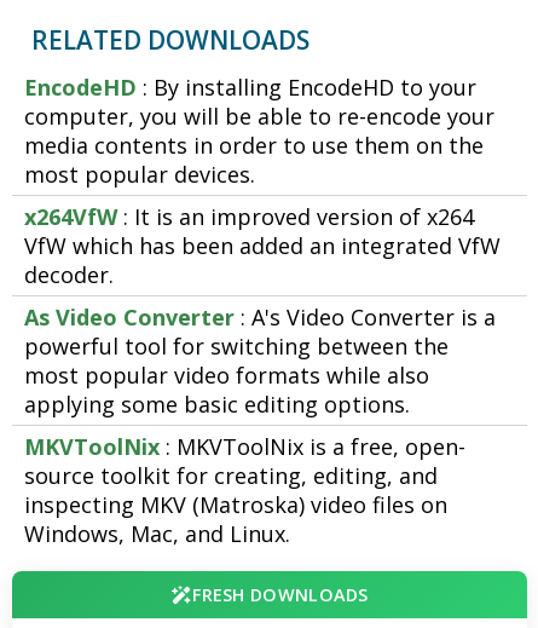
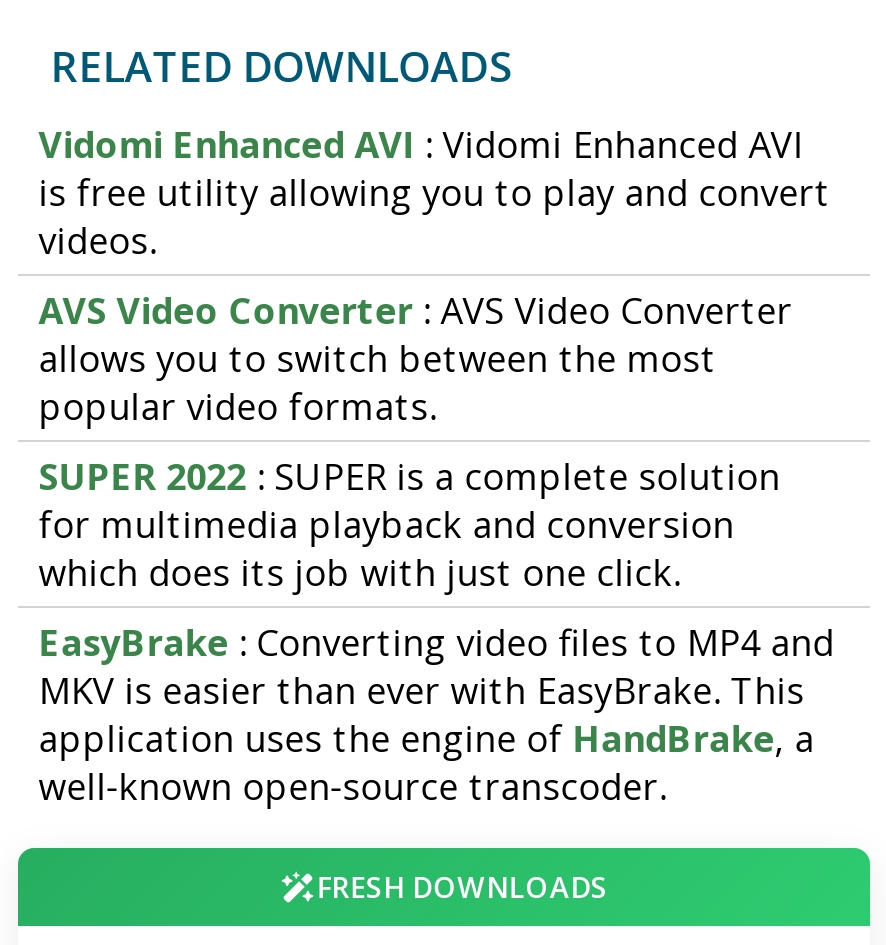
- EncodeHD: By installing EncodeHD to your
- computer, you will be able to re-encode your
- media contents in order to use them on the
- most popular devices.
+ Vidomi Enhanced AVI: Vidomi Enhanced AVI
+ is free utility allowing you to play and convert
+ videos.

- x264VfW: It is an improved version of x264
- VfW which has been added an integrated VfW
- decoder.
+ AVS Video Converter: AVS Video Converter
+ allows you to switch between the most
+ popular video formats.

- As Video Converter: A's Video Converter is a
- powerful tool for switching between the
- most popular video formats while also
- applying some basic editing options.
+ SUPER 2022: SUPER is a complete solution
+ for multimedia playback and conversion
+ which does its job with just one click.

- MKVToolNix: MKVToolNix is a free, open-
- source toolkit for creating, editing, and
- inspecting MKV (Matroska) video files on
- Windows, Mac, and Linux.
+ EasyBrake: Converting video files to MP4 and
+ MKV is easier than ever with EasyBrake. This
+ application uses the engine of HandBrake, a
+ well-known open-source transcoder.
